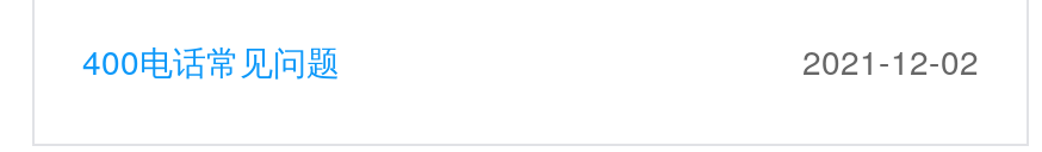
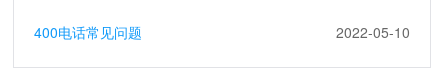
- 2021-12-02
+ 2022-05-10
